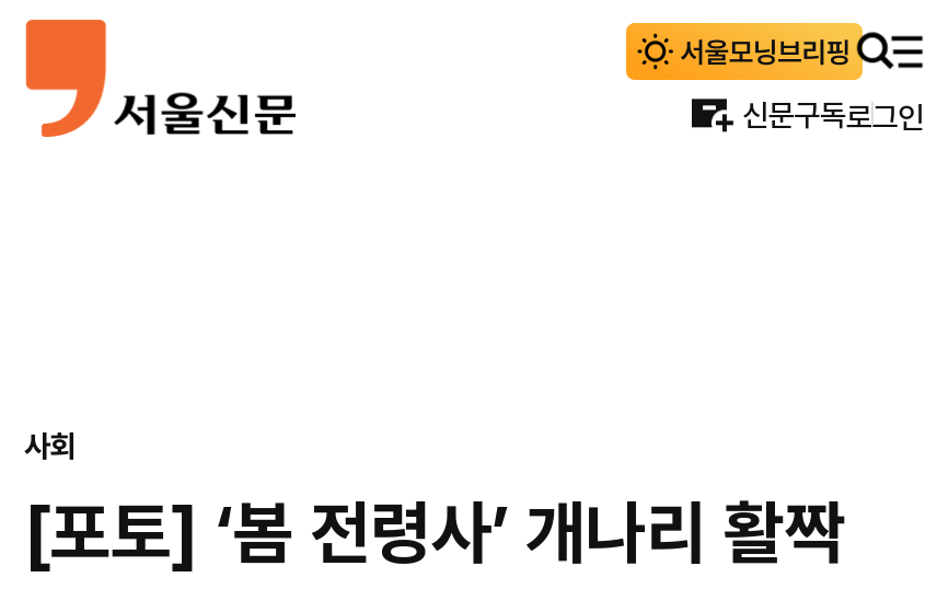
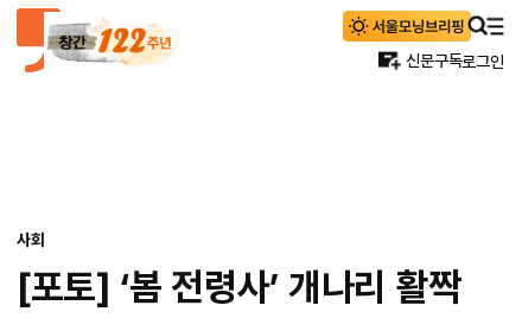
- [image]
+ [image]
